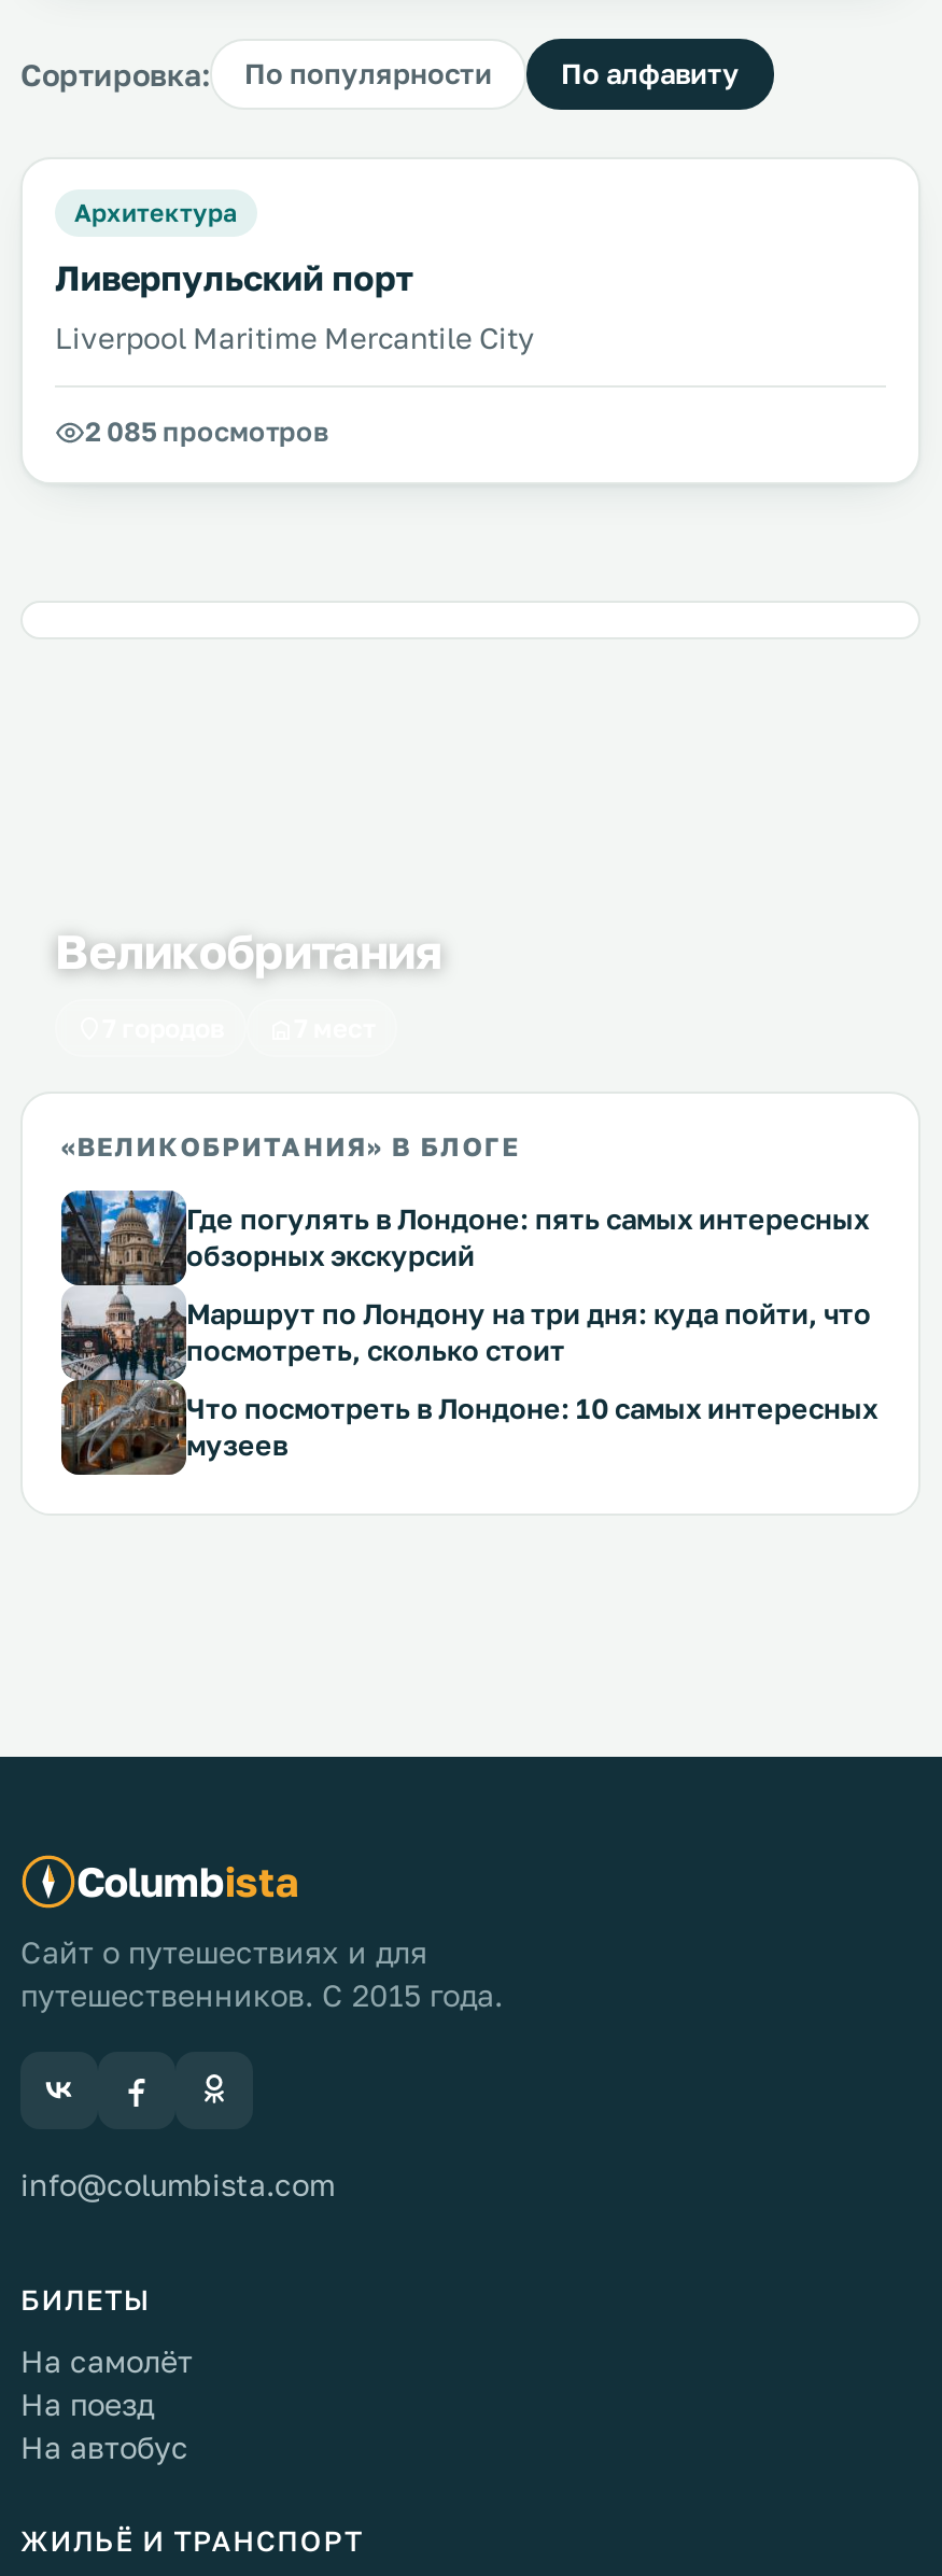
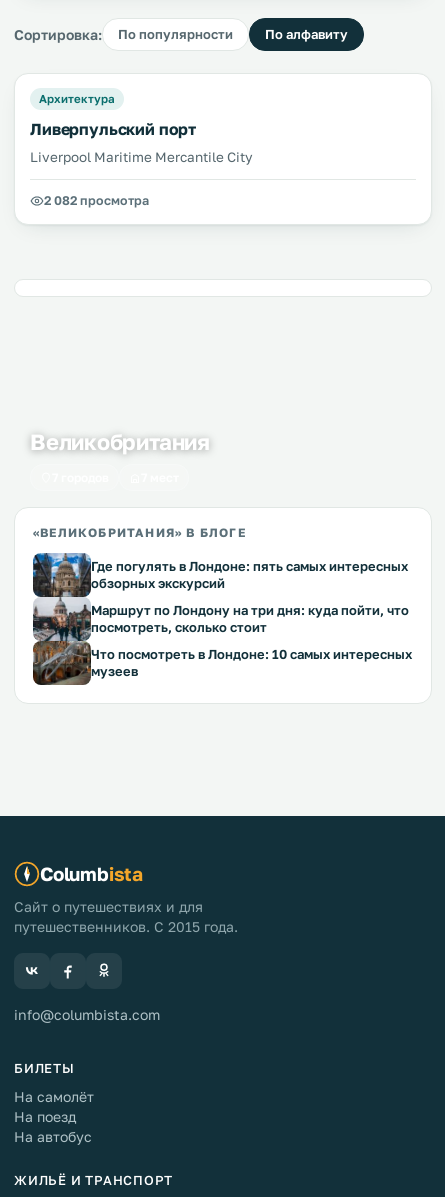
- 2 085 просмотров
+ 2 082 просмотра
